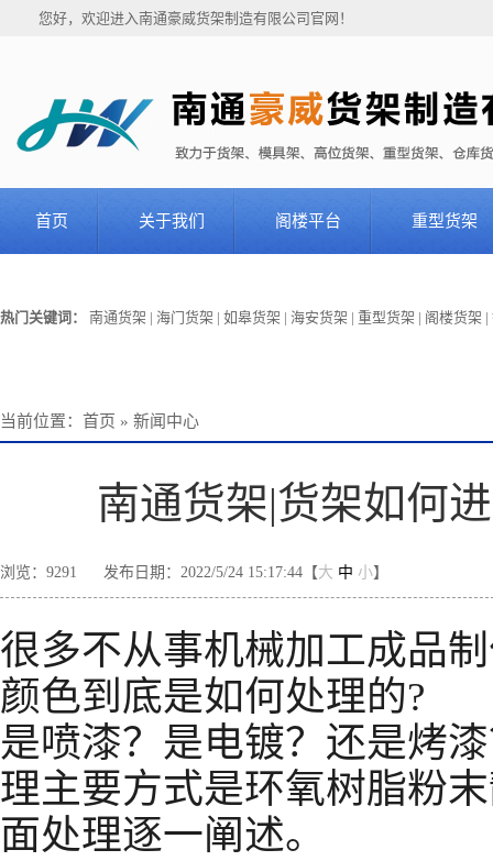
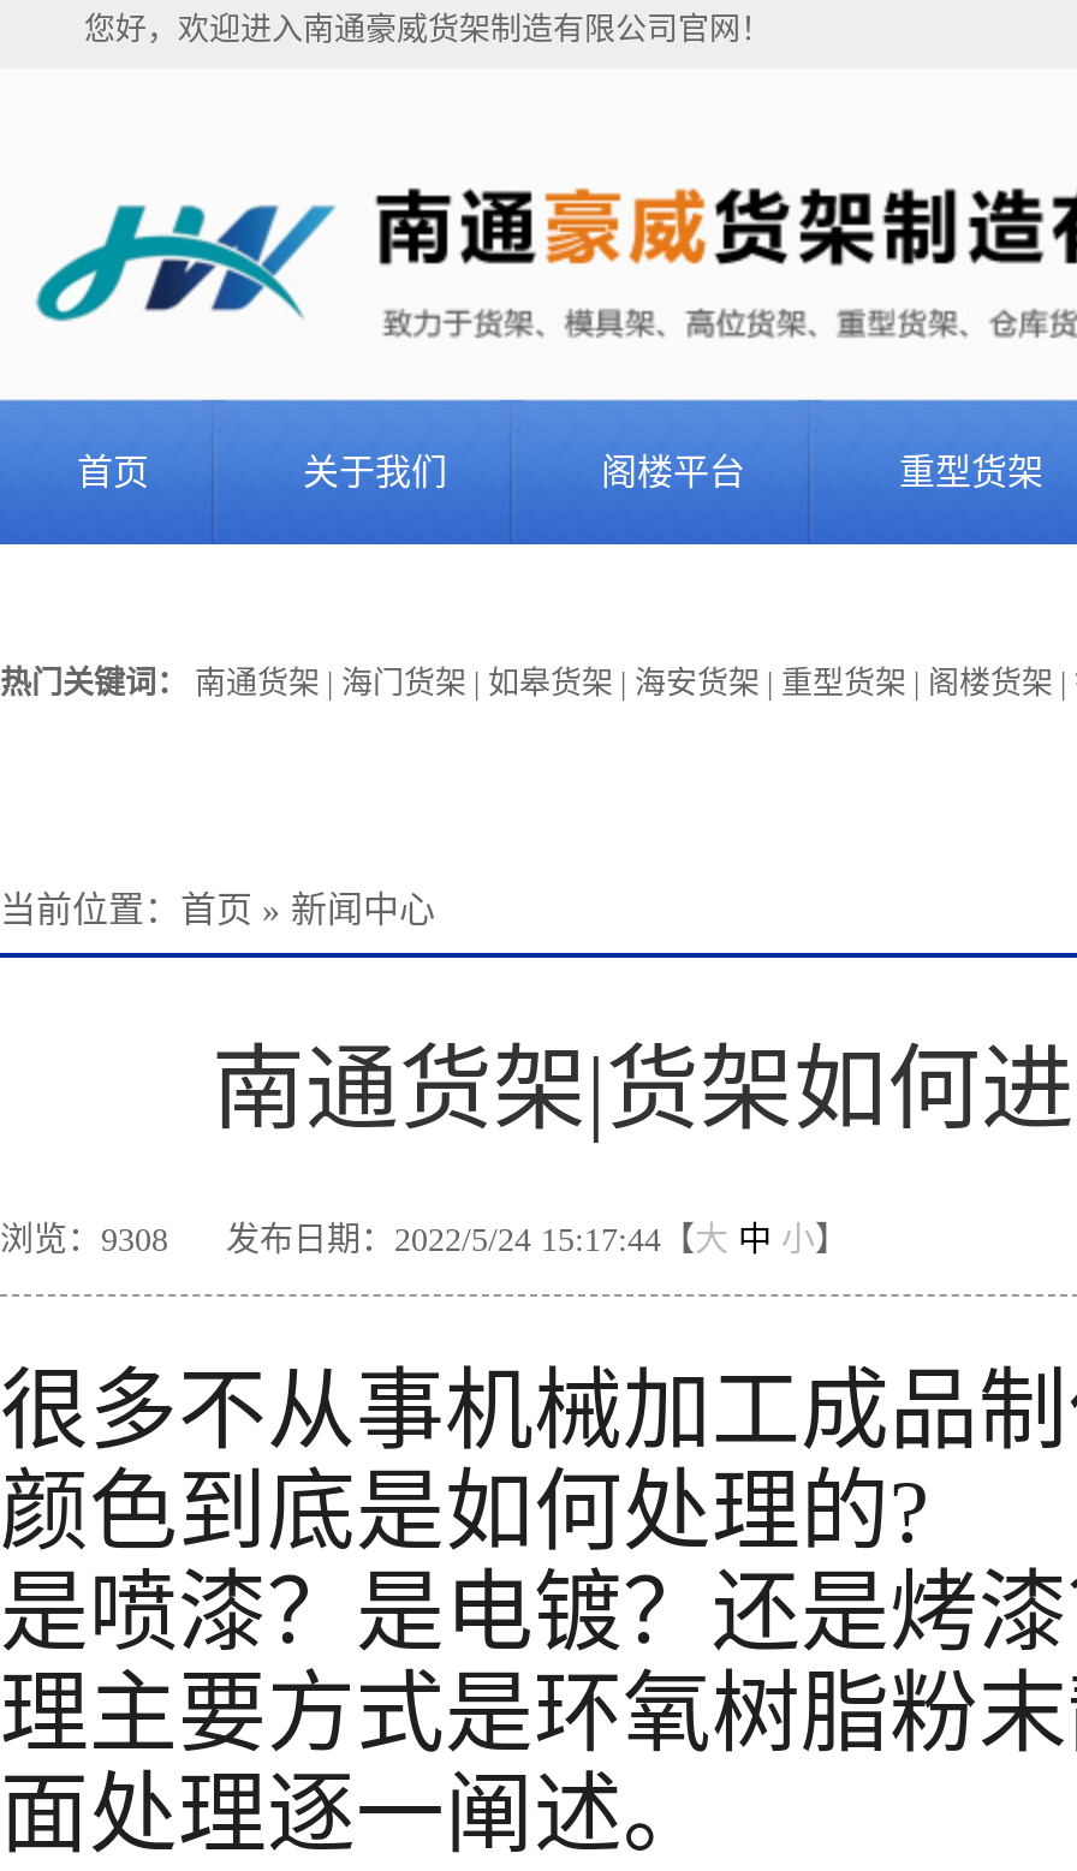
- 浏览：9291 发布日期：2022/5/24 15:17:44【大 中 小】
+ 浏览：9308 发布日期：2022/5/24 15:17:44【大 中 小】
